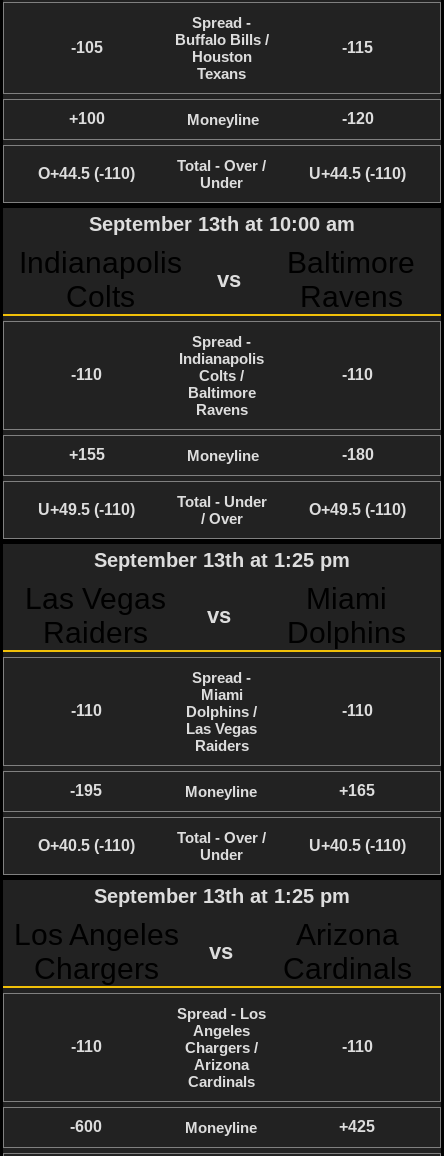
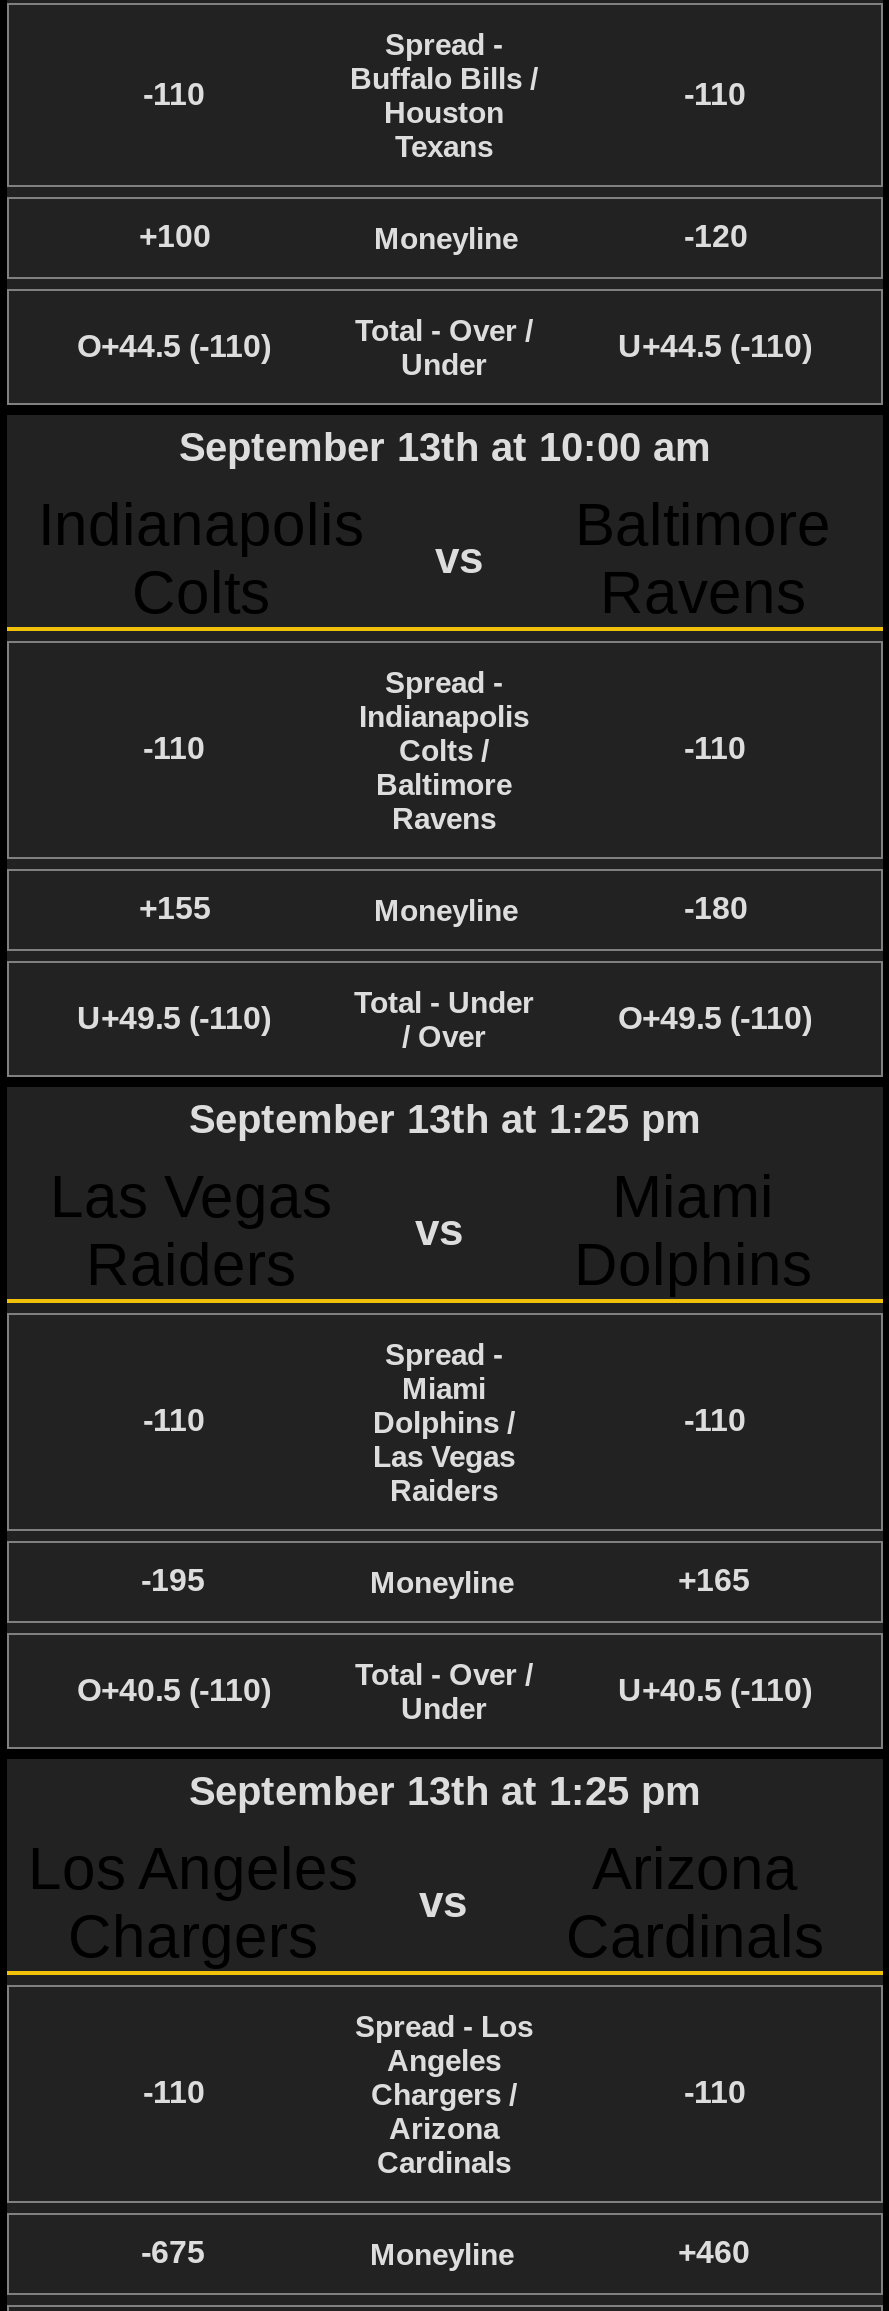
- -105
+ -110

- -115
+ -110

- -600
+ -675

- +425
+ +460
